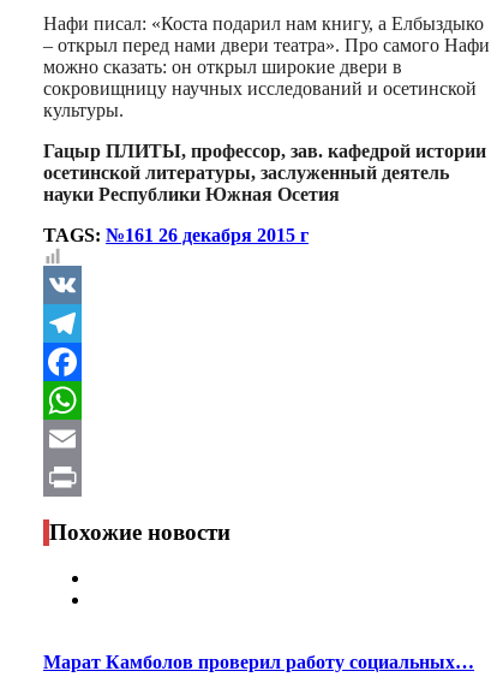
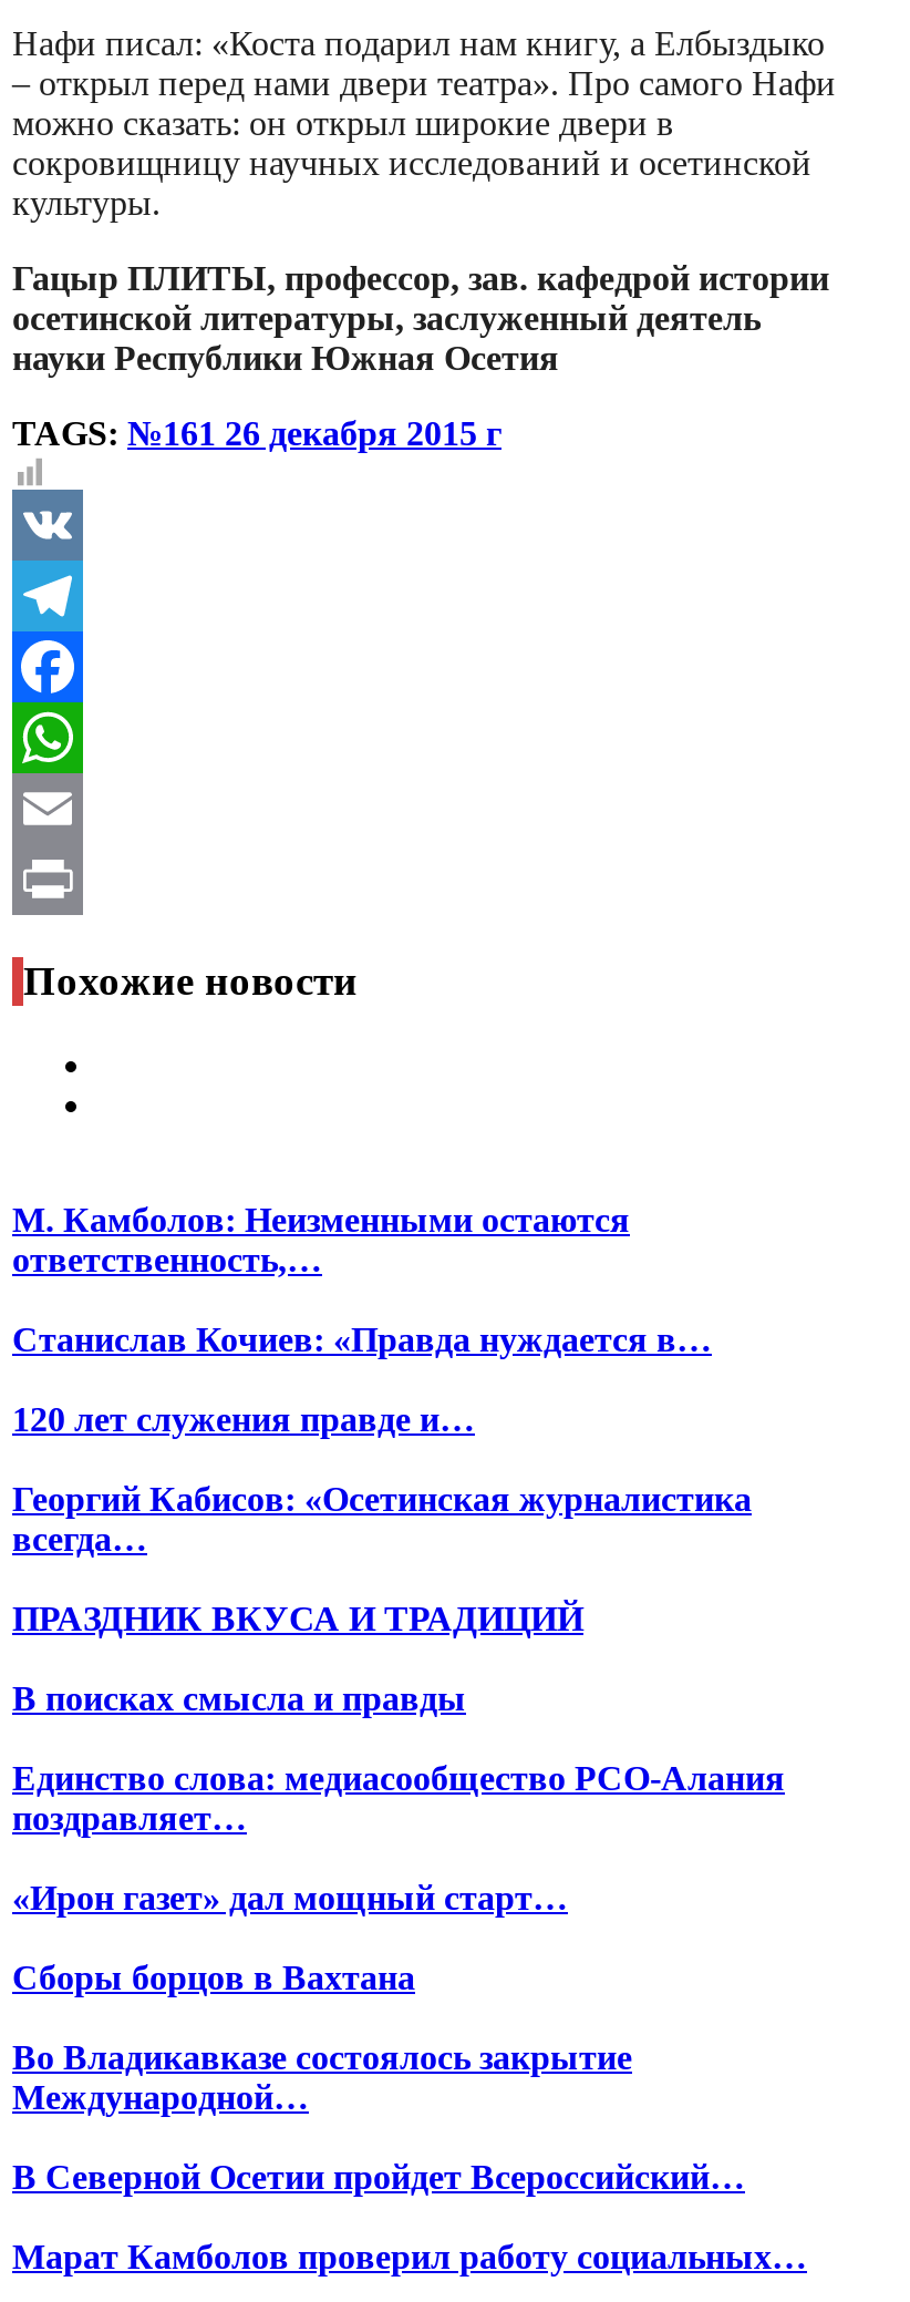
+ М. Камболов: Неизменными остаются
+ ответственность,…
+ Станислав Кочиев: «Правда нуждается в…
+ 120 лет служения правде и…
+ Георгий Кабисов: «Осетинская журналистика
+ всегда…
+ ПРАЗДНИК ВКУСА И ТРАДИЦИЙ
+ В поисках смысла и правды
+ Единство слова: медиасообщество РСО-Алания
+ поздравляет…
+ «Ирон газет» дал мощный старт…
+ Сборы борцов в Вахтана
+ Во Владикавказе состоялось закрытие
+ Международной…
+ В Северной Осетии пройдет Всероссийский…
